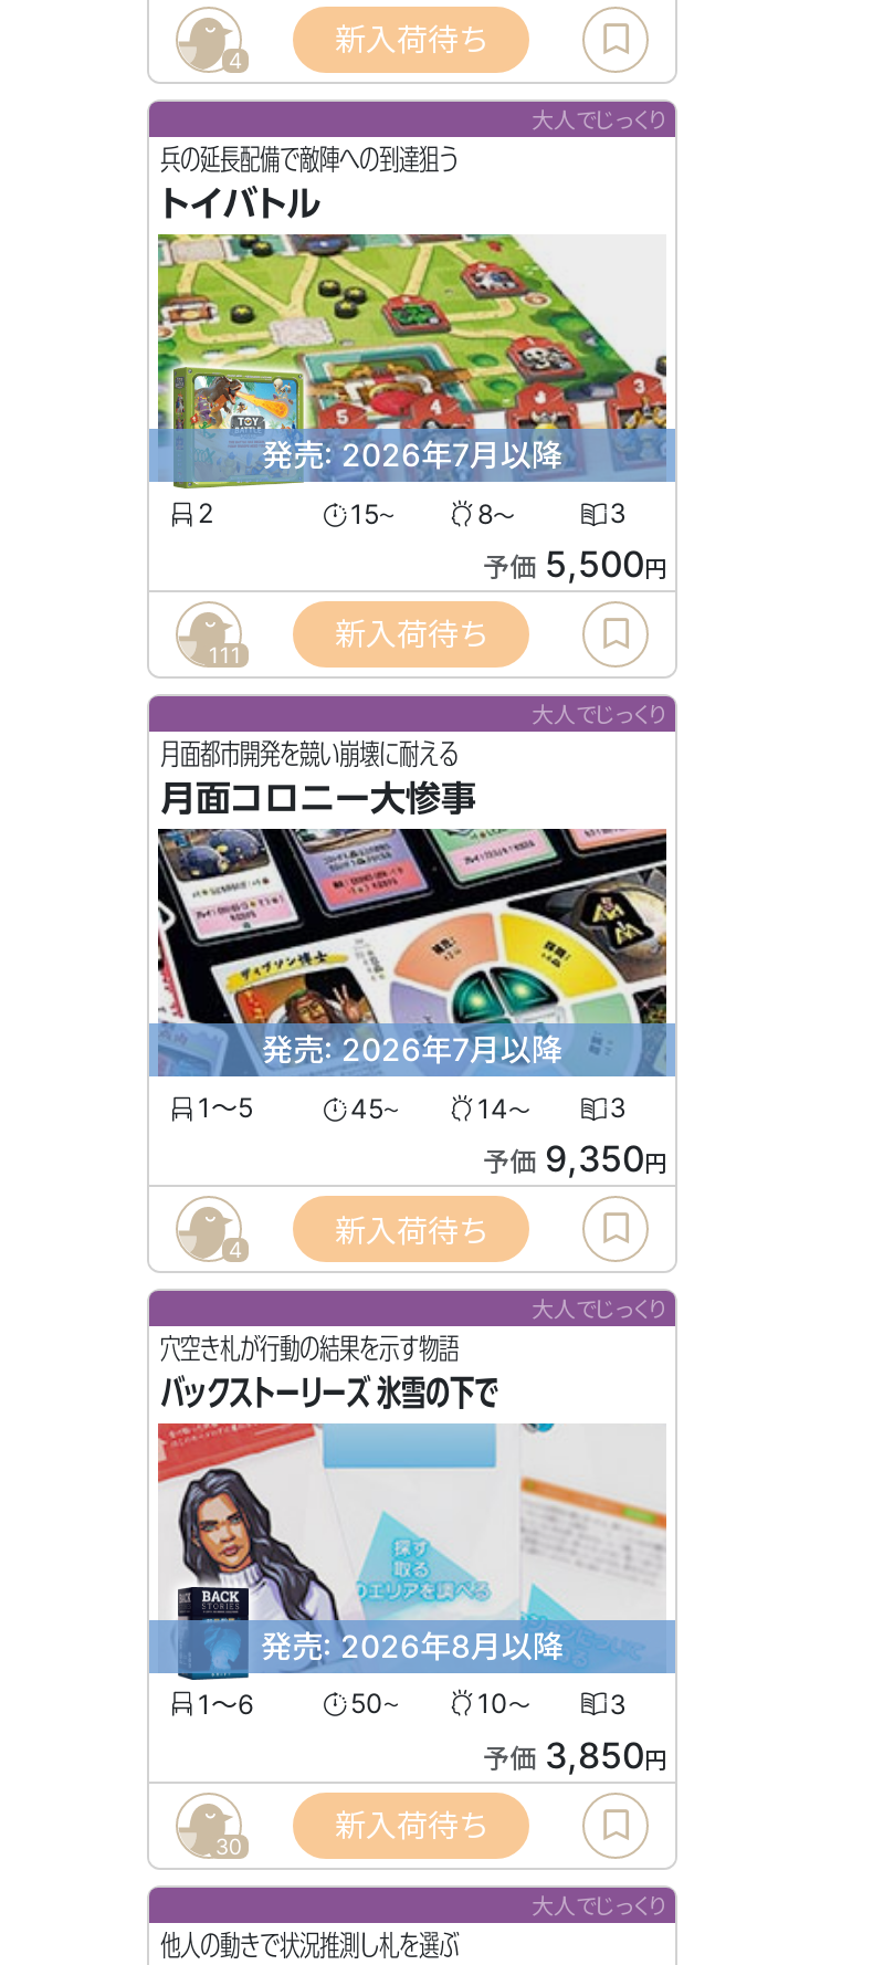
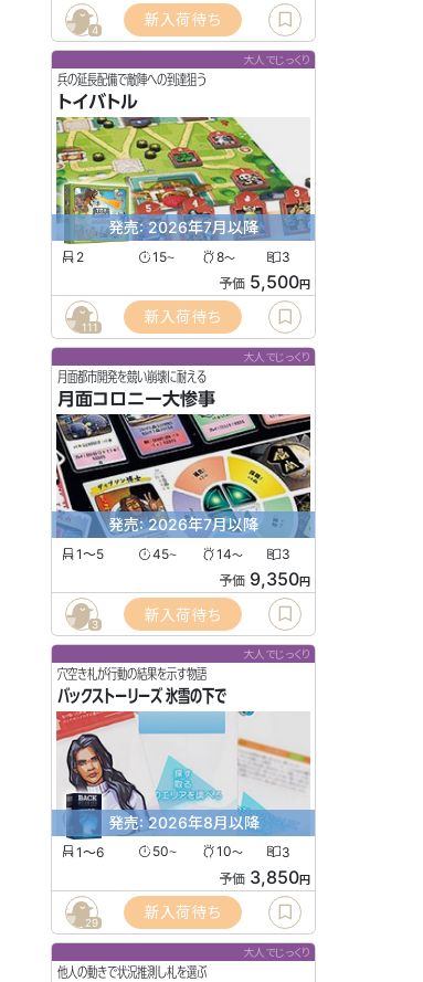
- 4
+ 3

- 30
+ 29
